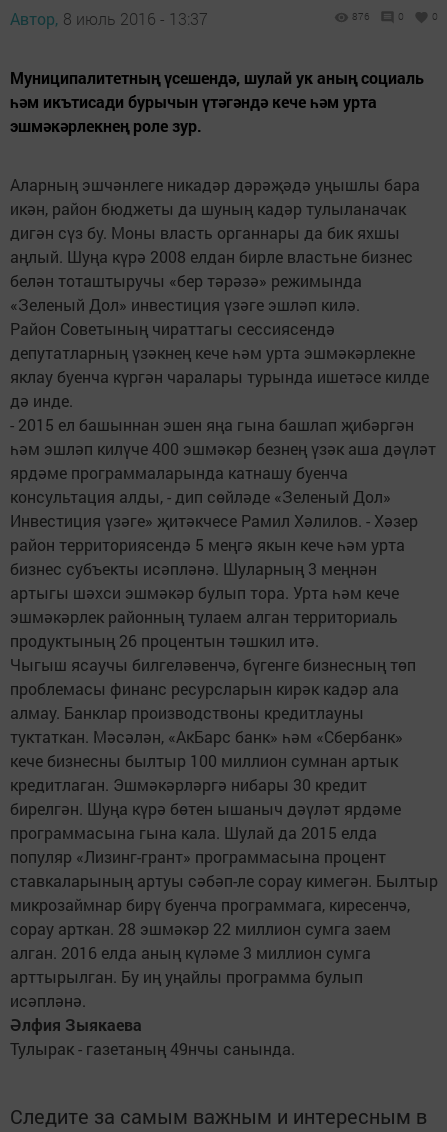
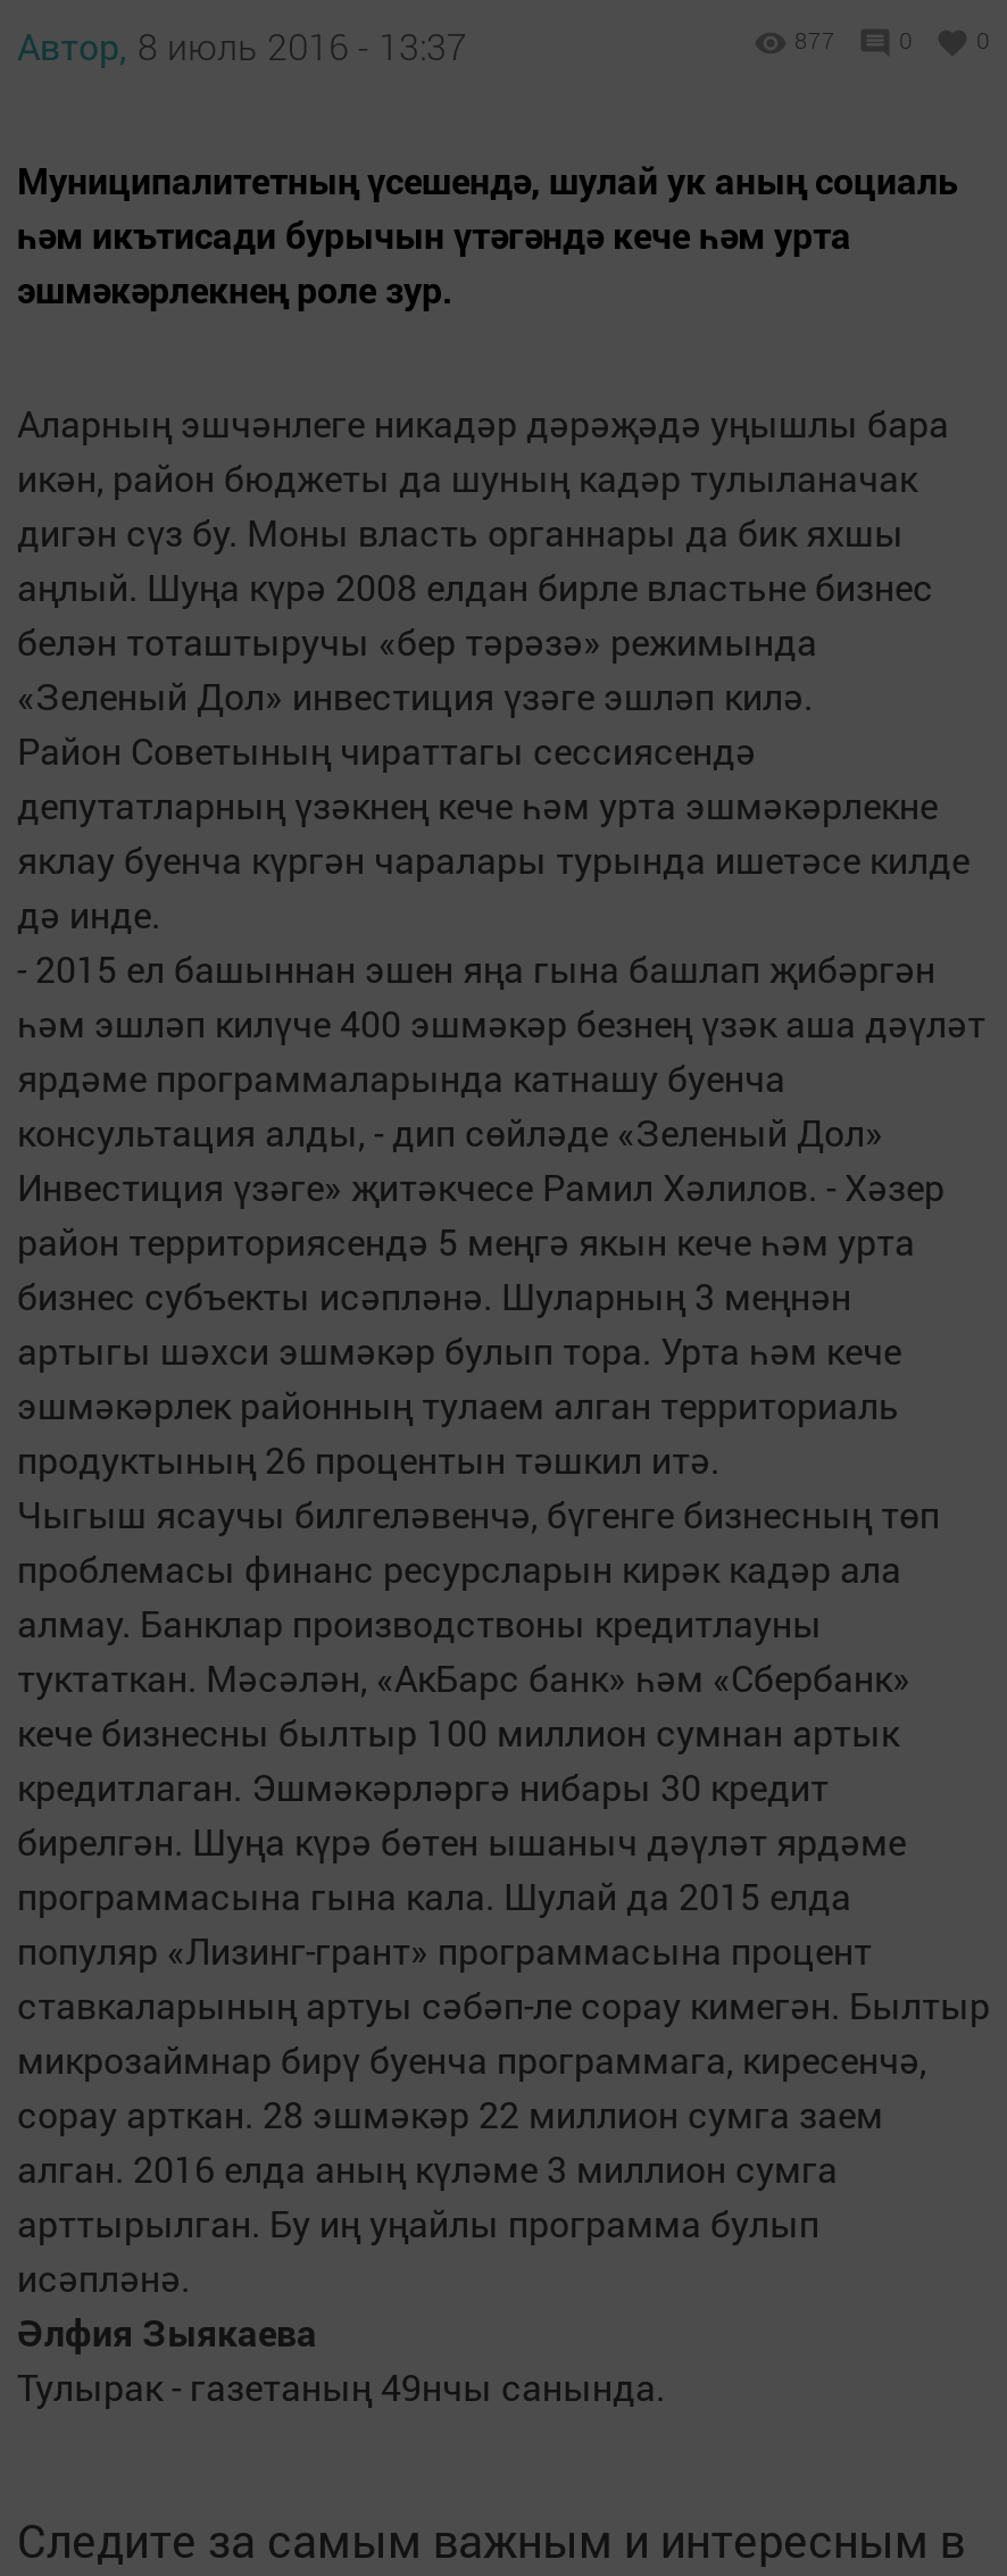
- 876
+ 877
